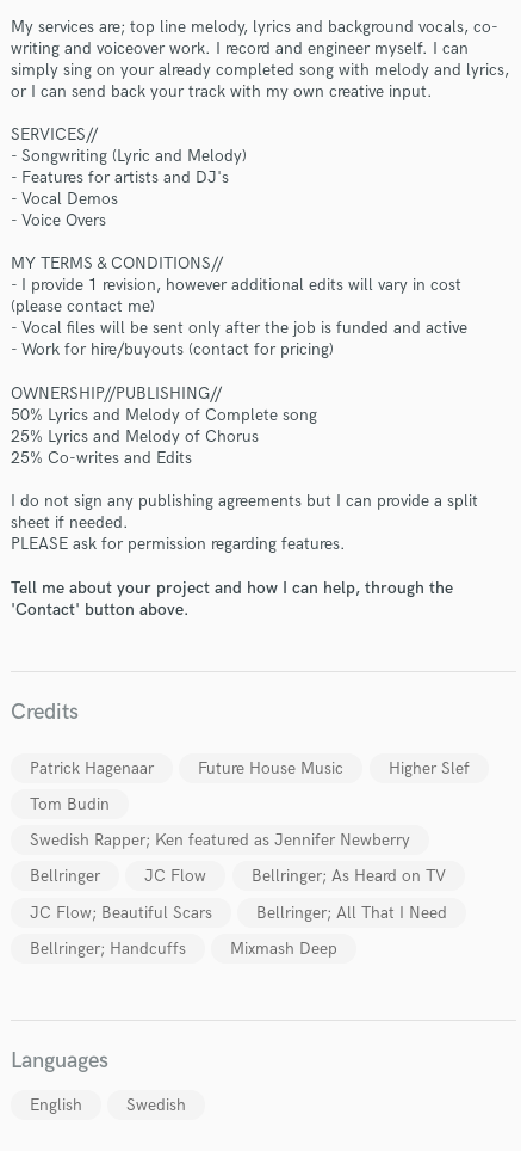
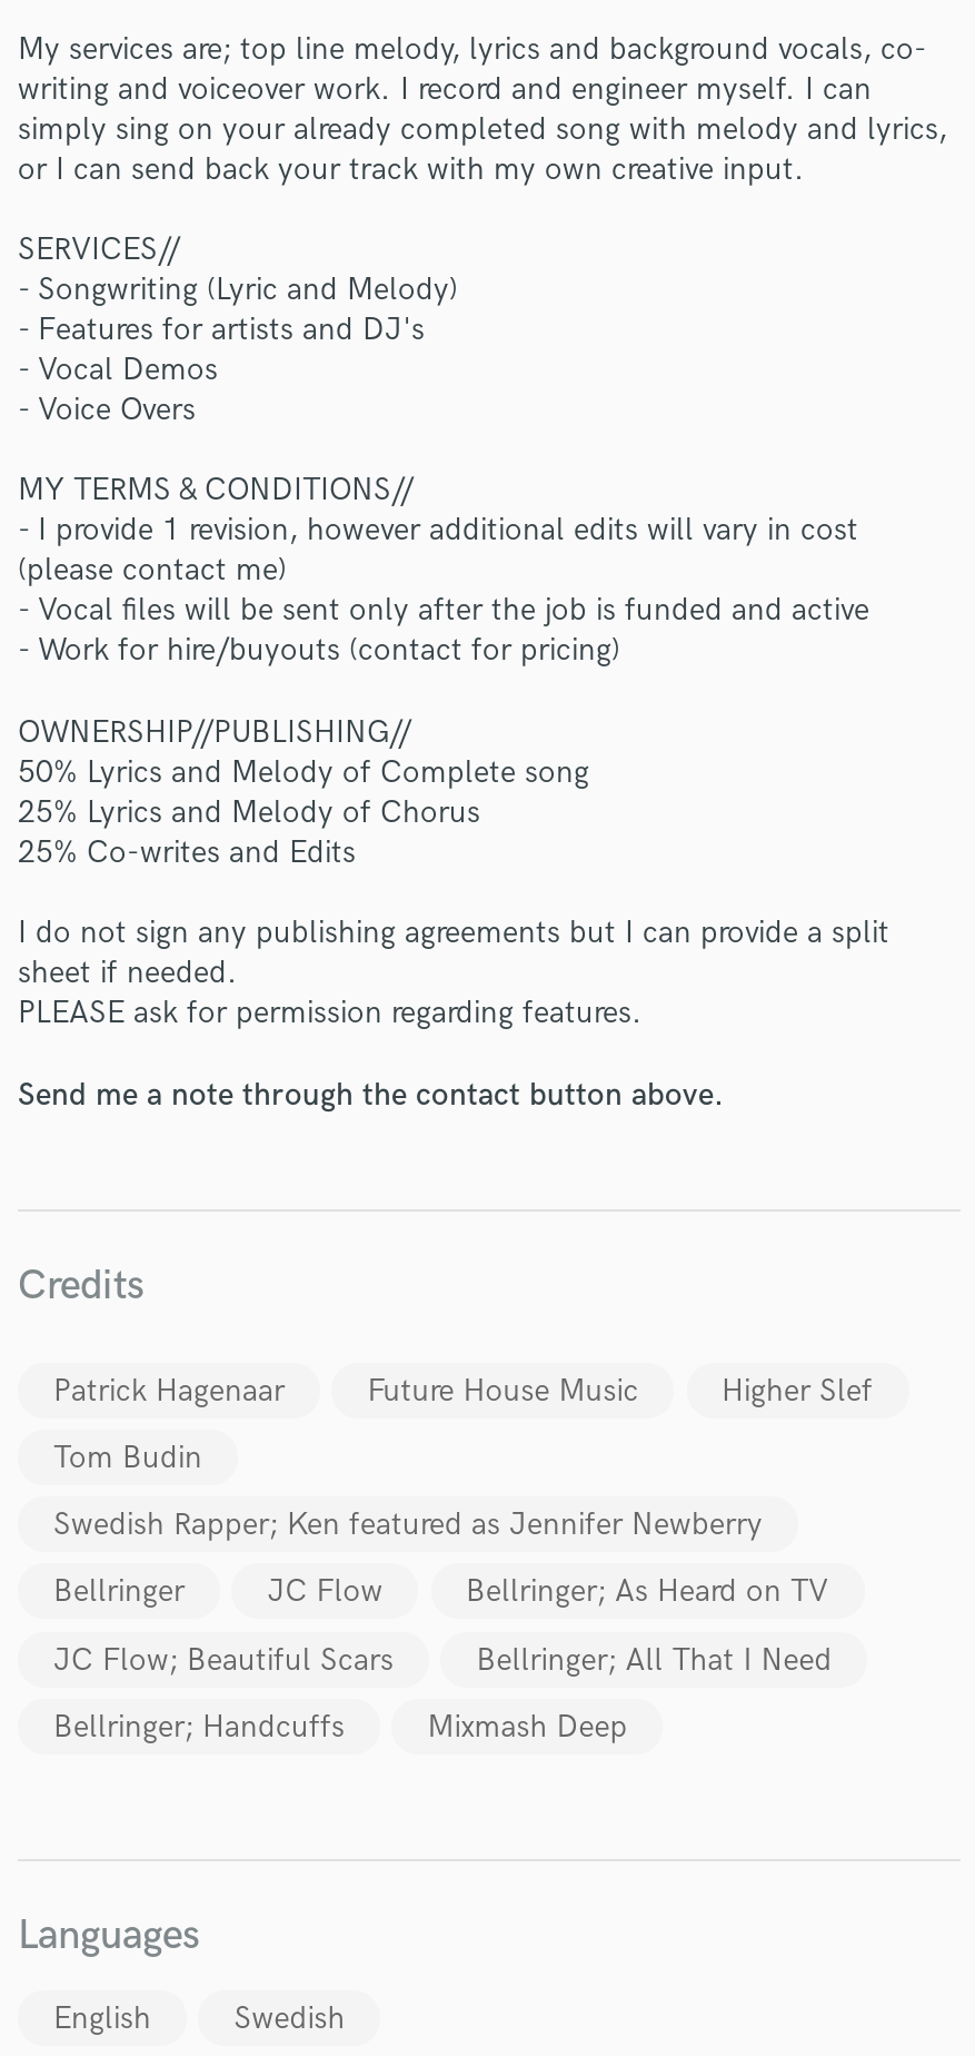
- Tell me about your project and how I can help, through the
- 'Contact' button above.
+ Send me a note through the contact button above.
